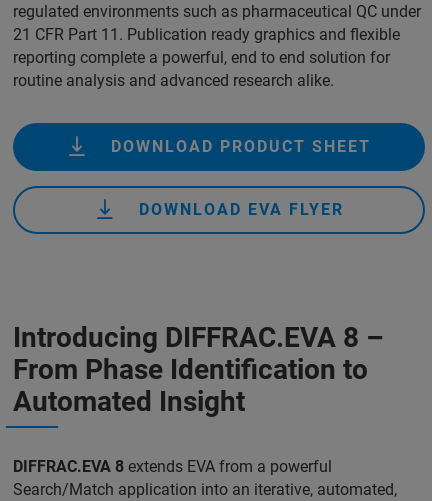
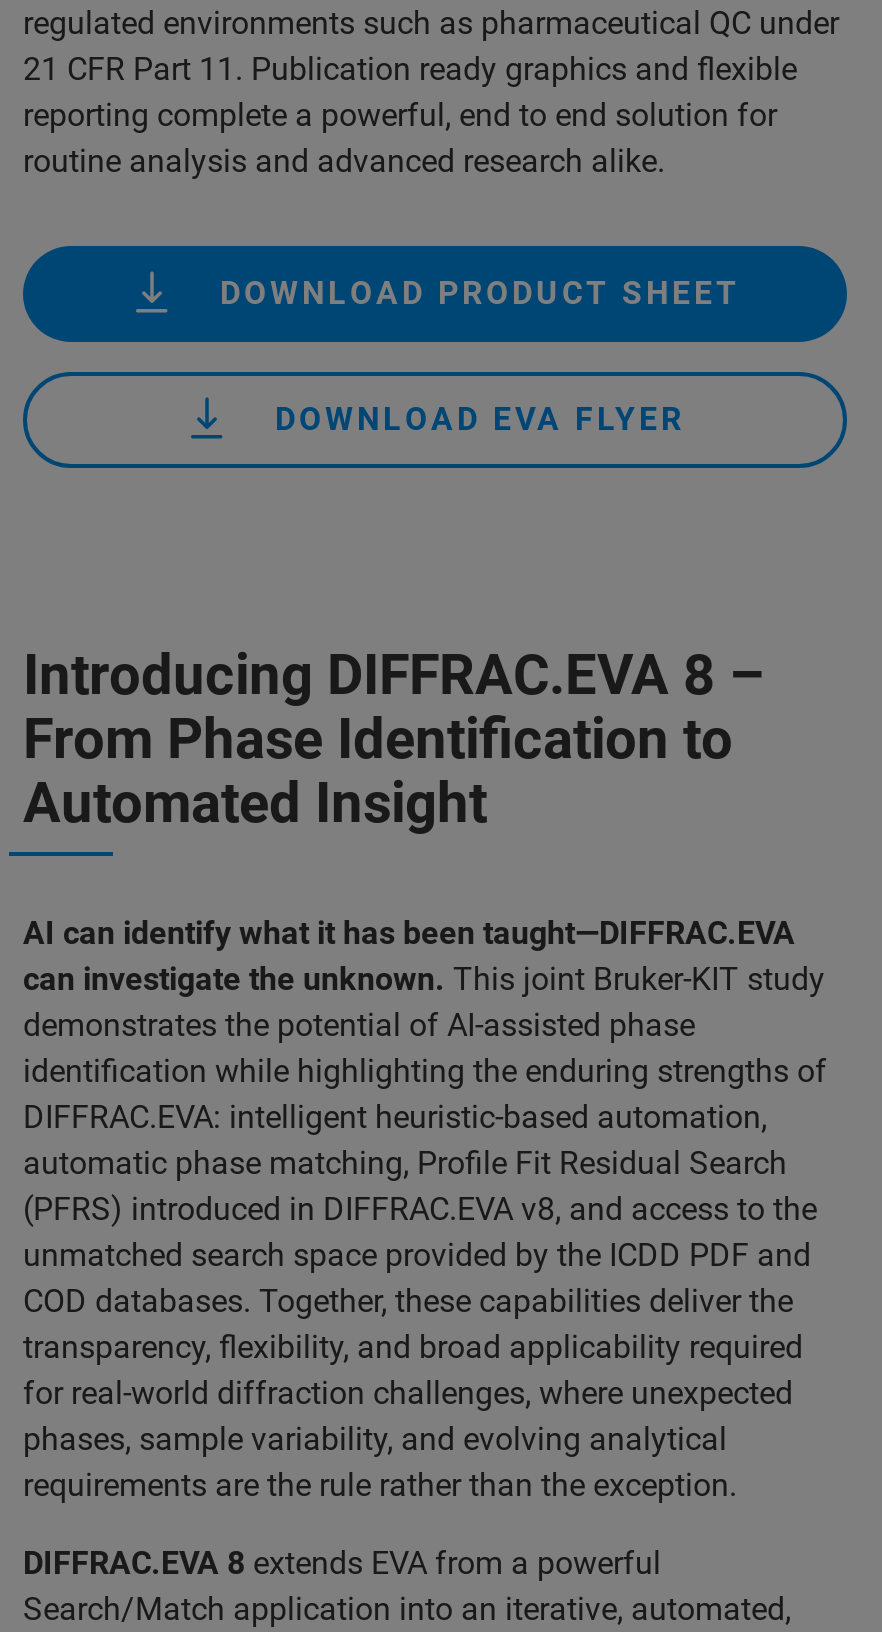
+ AI can identify what it has been taught—DIFFRAC.EVA
+ can investigate the unknown. This joint Bruker-KIT study
+ demonstrates the potential of AI-assisted phase
+ identification while highlighting the enduring strengths of
+ DIFFRAC.EVA: intelligent heuristic-based automation,
+ automatic phase matching, Profile Fit Residual Search
+ (PFRS) introduced in DIFFRAC.EVA v8, and access to the
+ unmatched search space provided by the ICDD PDF and
+ COD databases. Together, these capabilities deliver the
+ transparency, flexibility, and broad applicability required
+ for real-world diffraction challenges, where unexpected
+ phases, sample variability, and evolving analytical
+ requirements are the rule rather than the exception.
